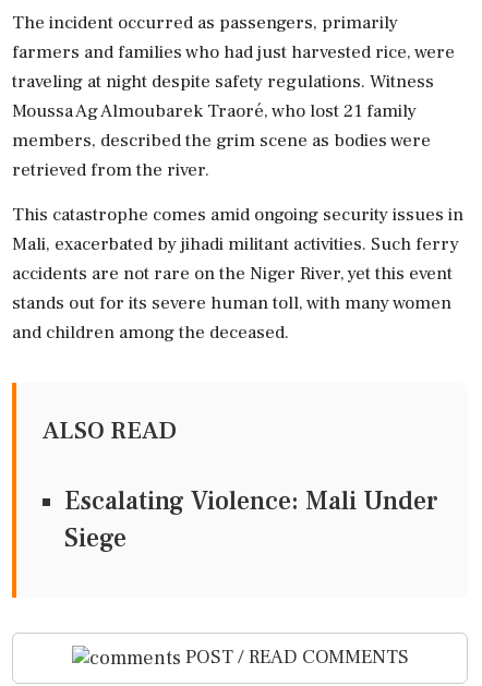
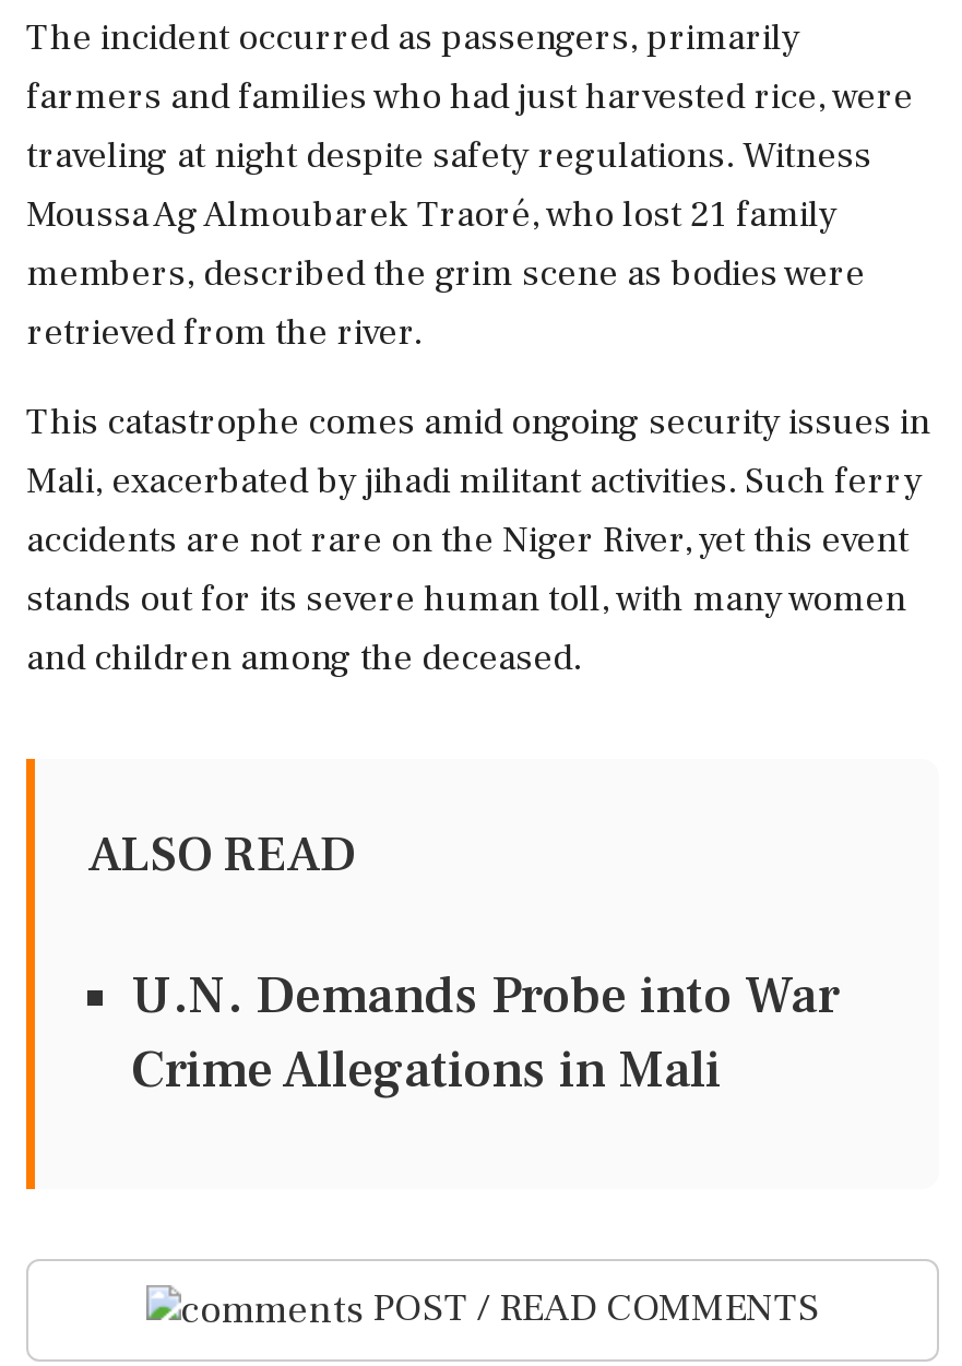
- Escalating Violence: Mali Under
- Siege
+ U.N. Demands Probe into War
+ Crime Allegations in Mali
